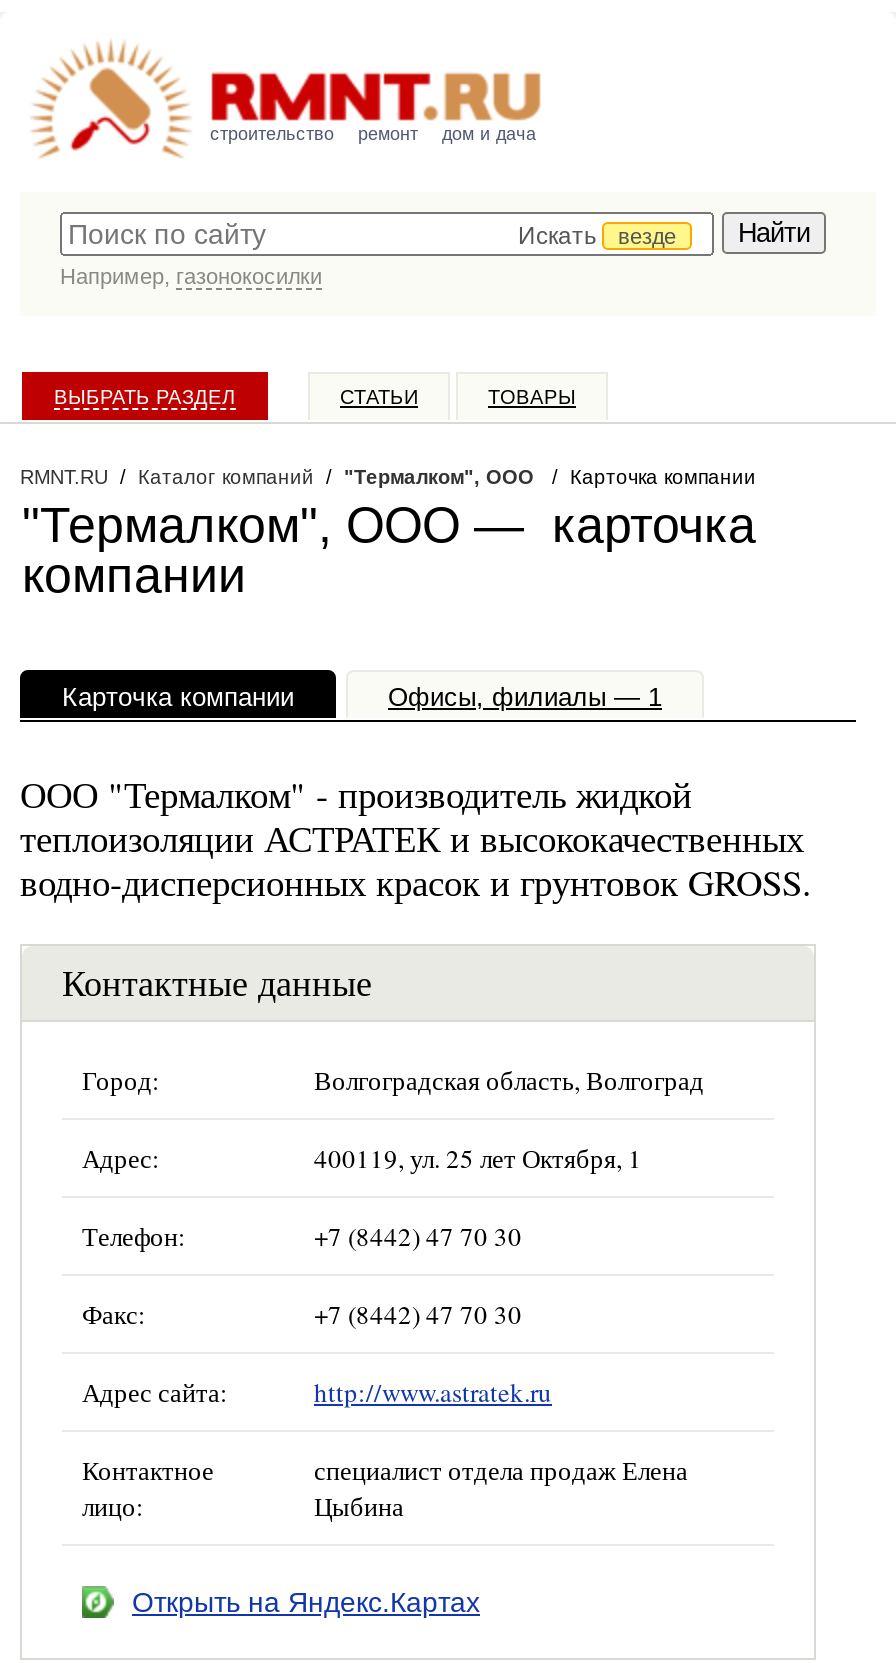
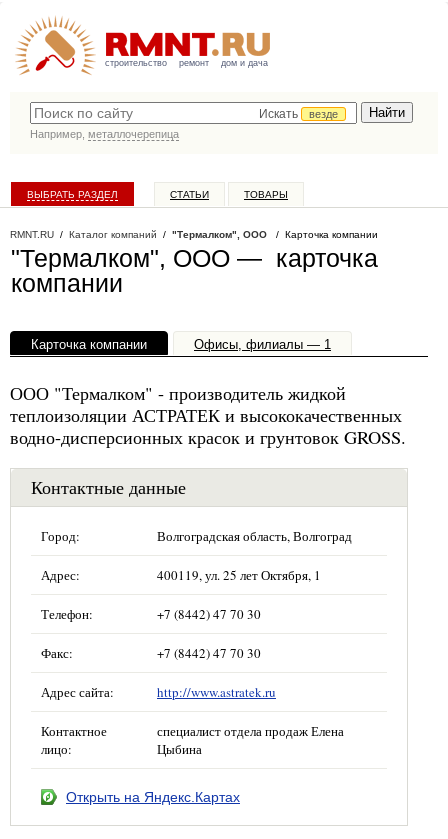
- Например, газонокосилки
+ Например, металлочерепица
